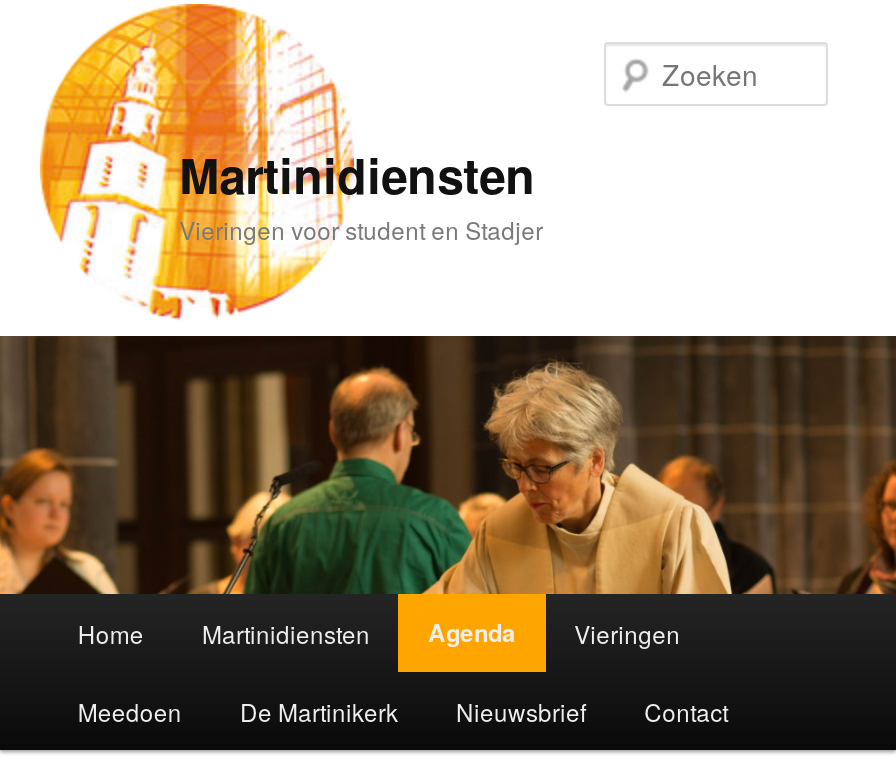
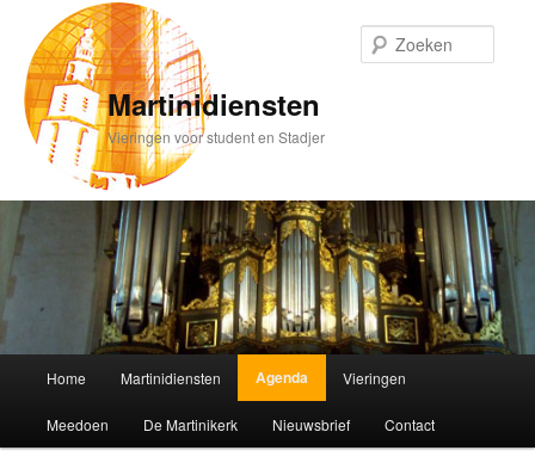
- [image]
+ [image]
